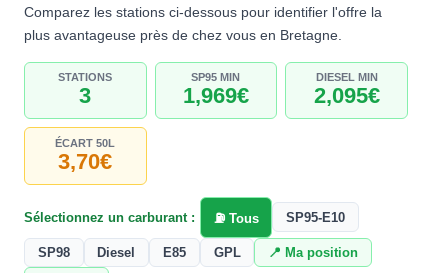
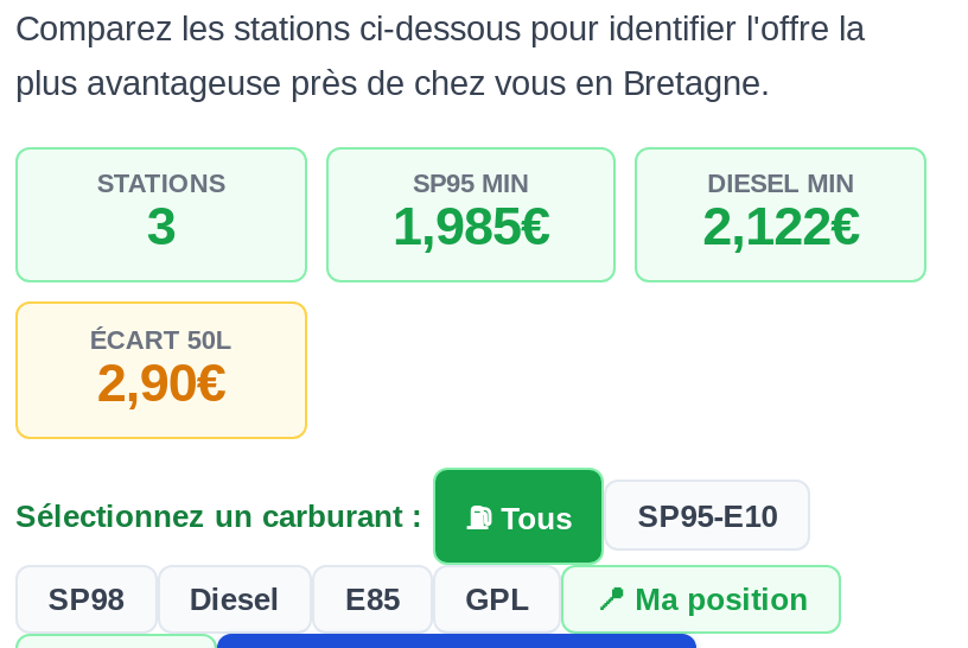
- 1,969€
+ 1,985€

- 2,095€
+ 2,122€

- 3,70€
+ 2,90€
